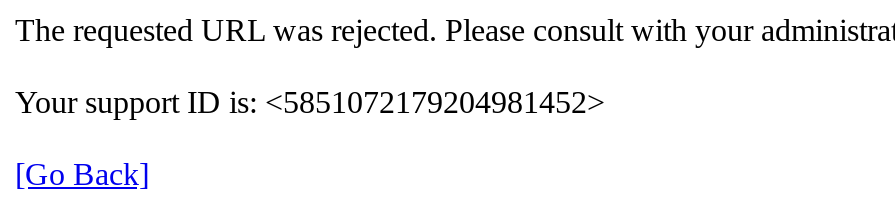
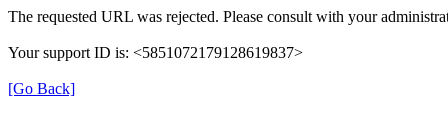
- Your support ID is: <5851072179204981452>
+ Your support ID is: <5851072179128619837>
